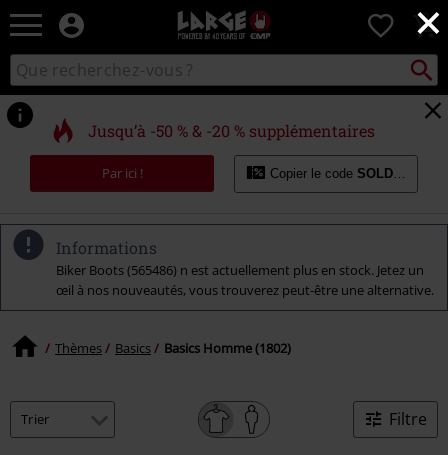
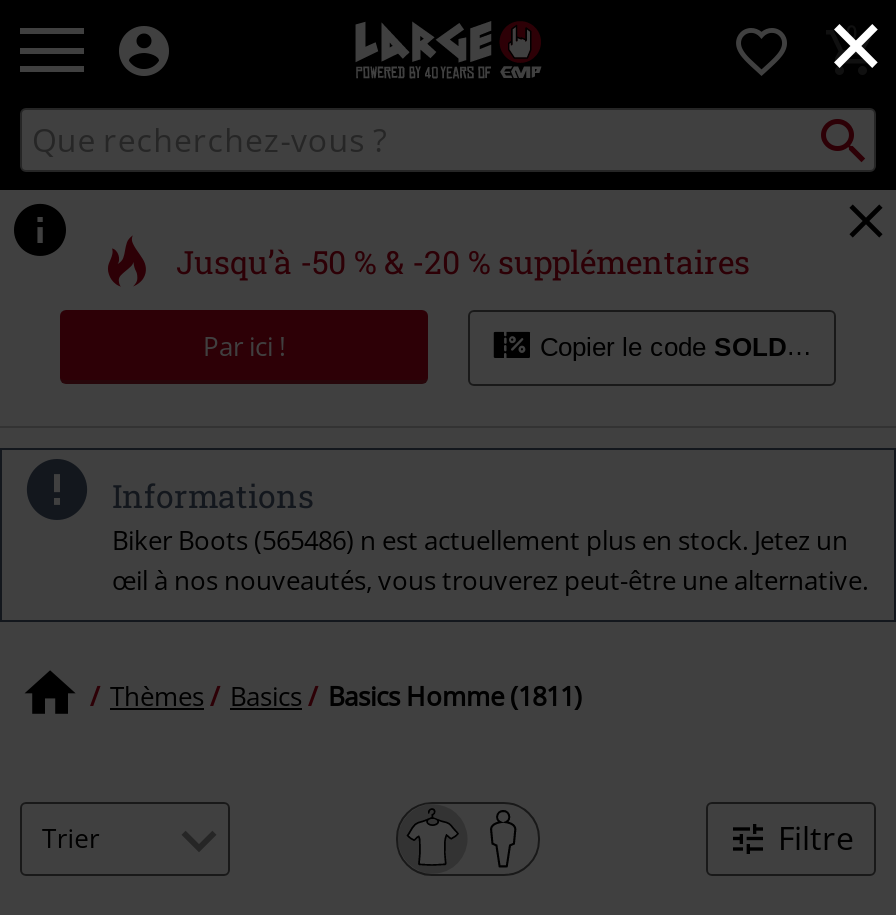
- Thèmes Basics Basics Homme (1802)
+ Thèmes Basics Basics Homme (1811)
